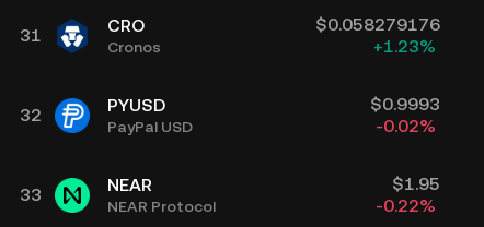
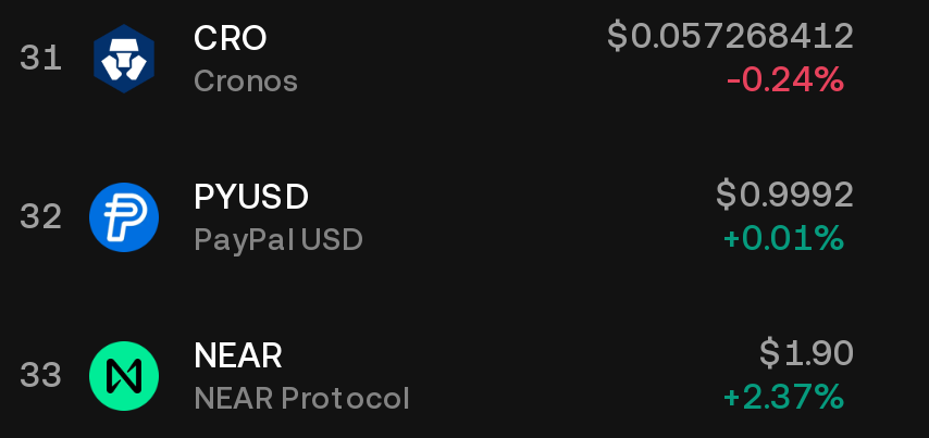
- $0.058279176
- +1.23%
+ $0.057268412
+ -0.24%

- $0.9993
- -0.02%
+ $0.9992
+ +0.01%

- $1.95
- -0.22%
+ $1.90
+ +2.37%
